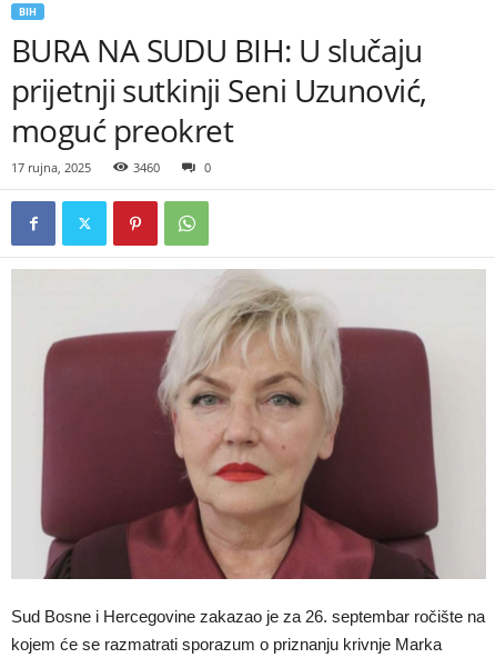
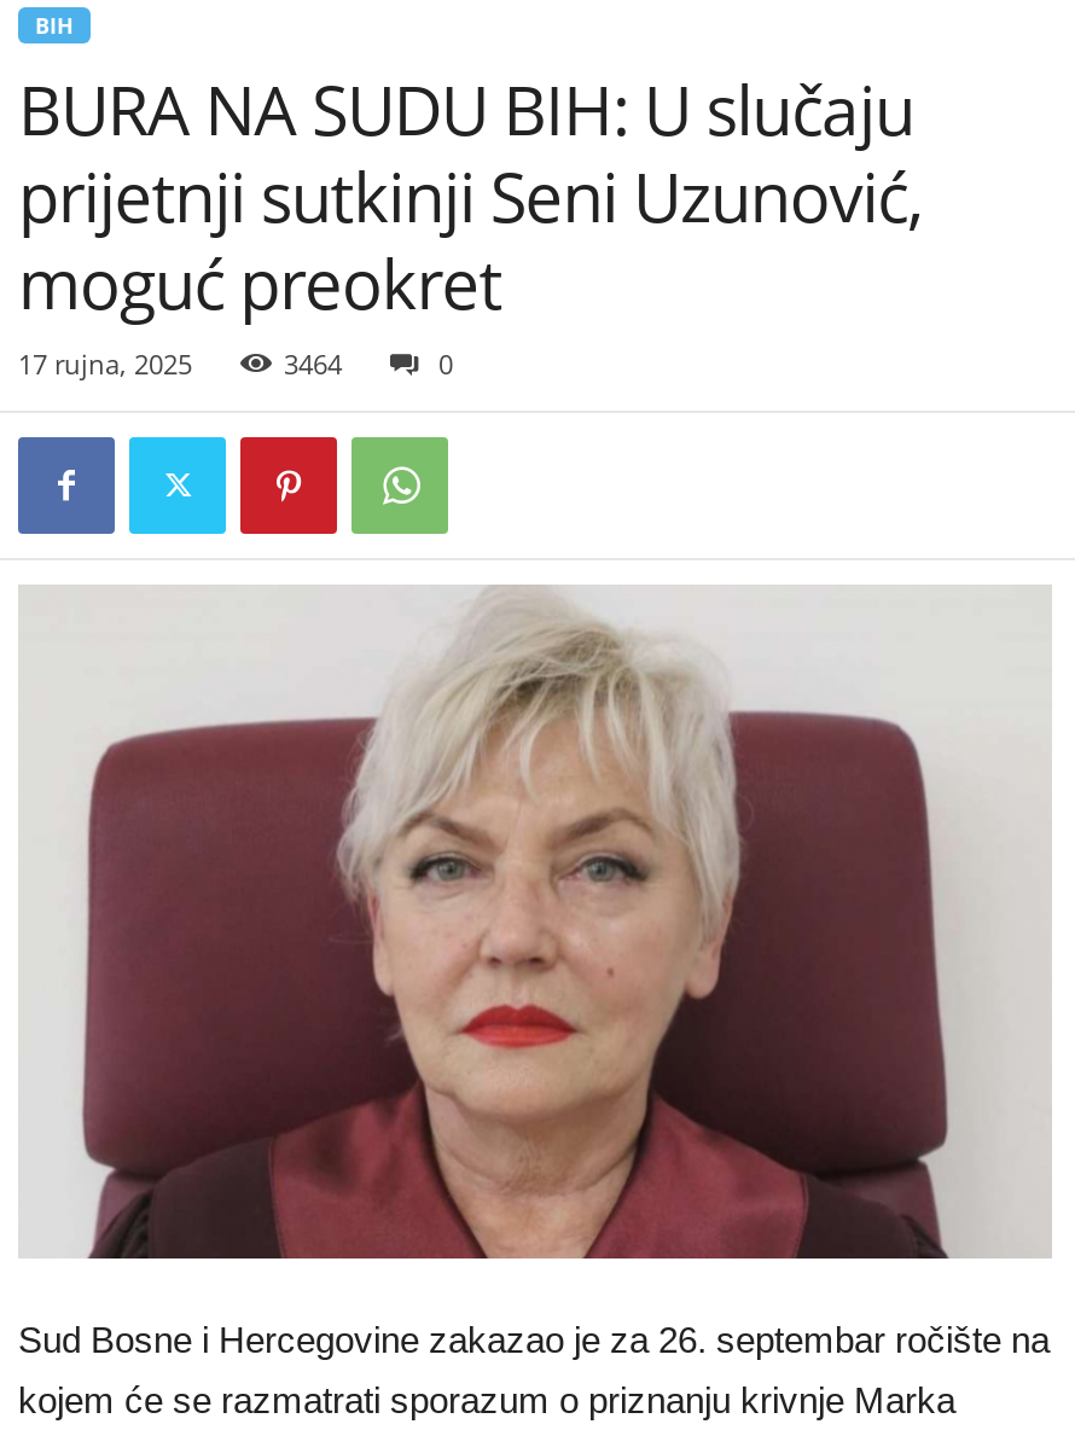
- 3460
+ 3464
